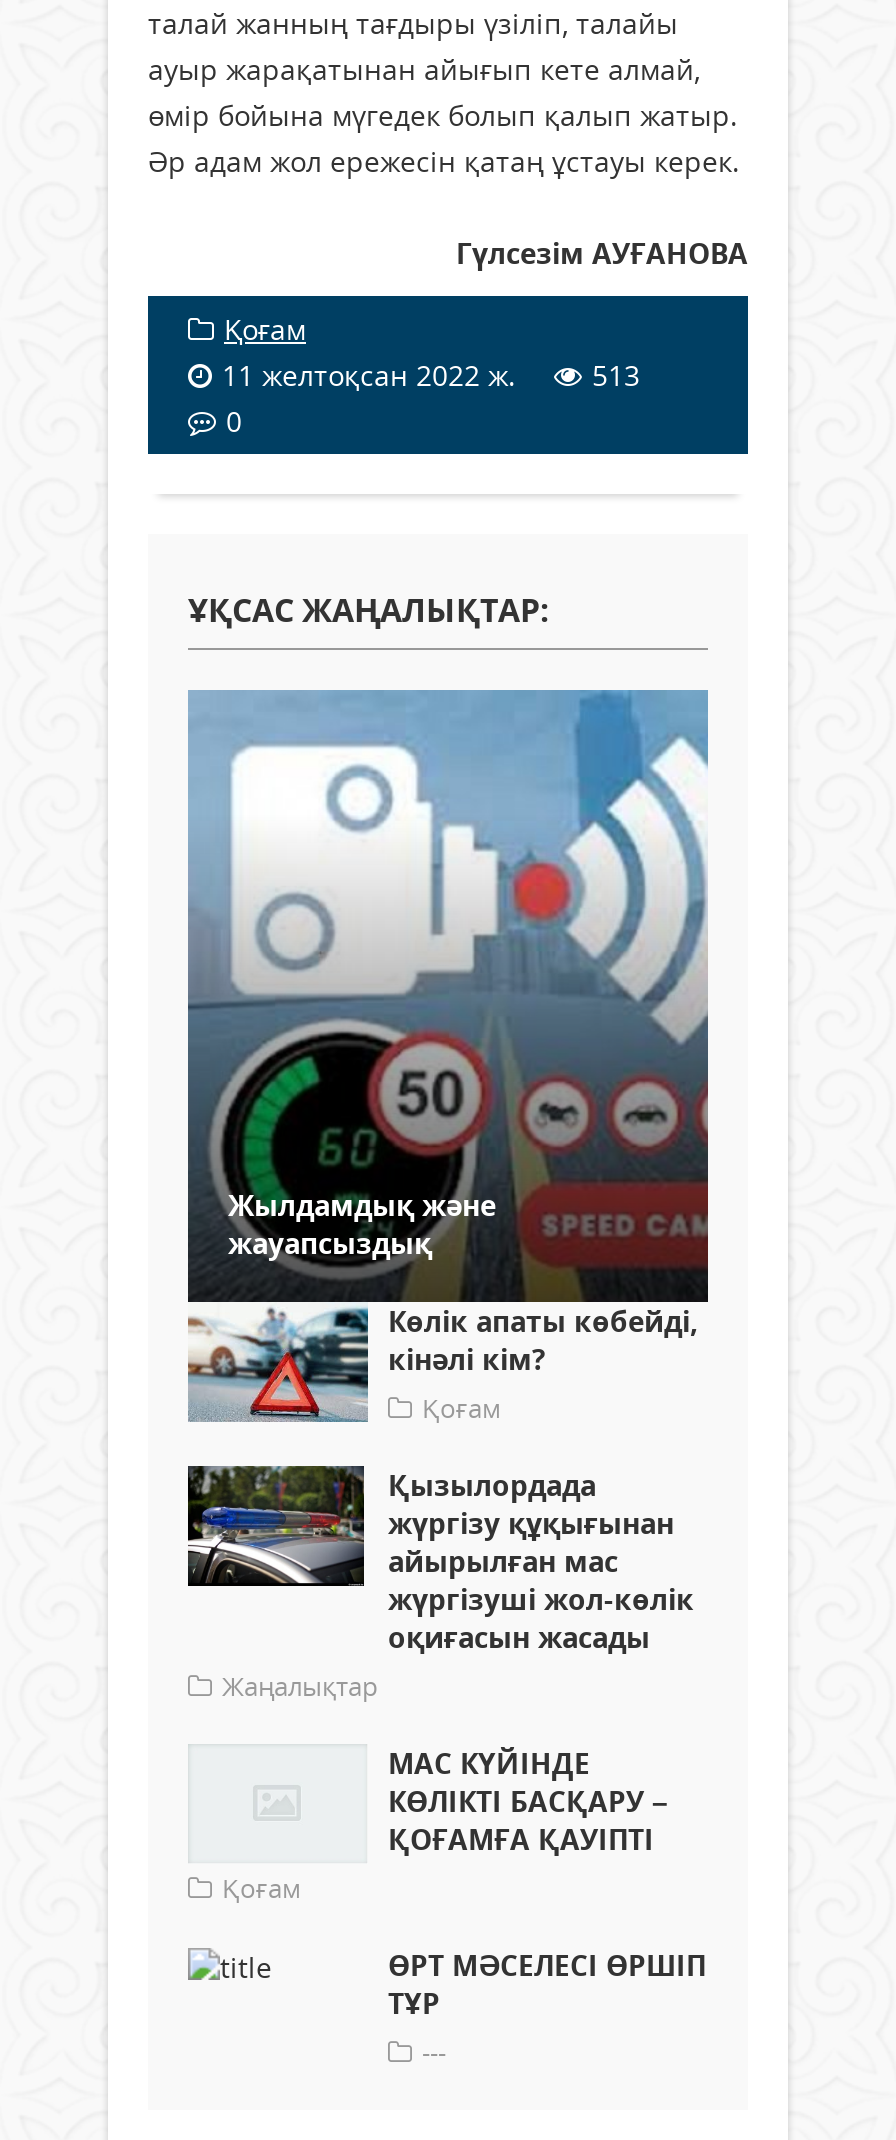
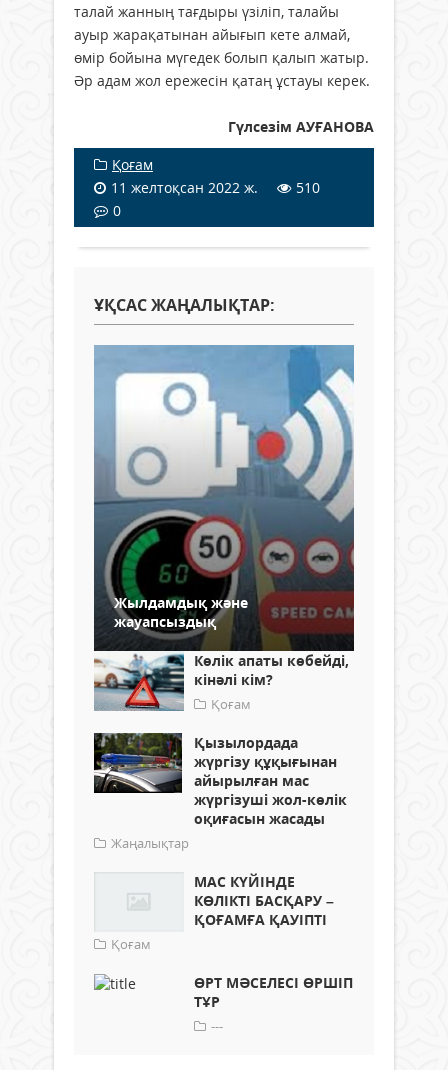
- 11 желтоқсан 2022 ж. 513
+ 11 желтоқсан 2022 ж. 510
